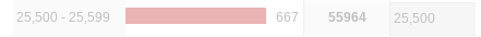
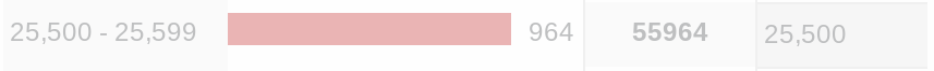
- 667 55964 25,500
+ 964 55964 25,500
